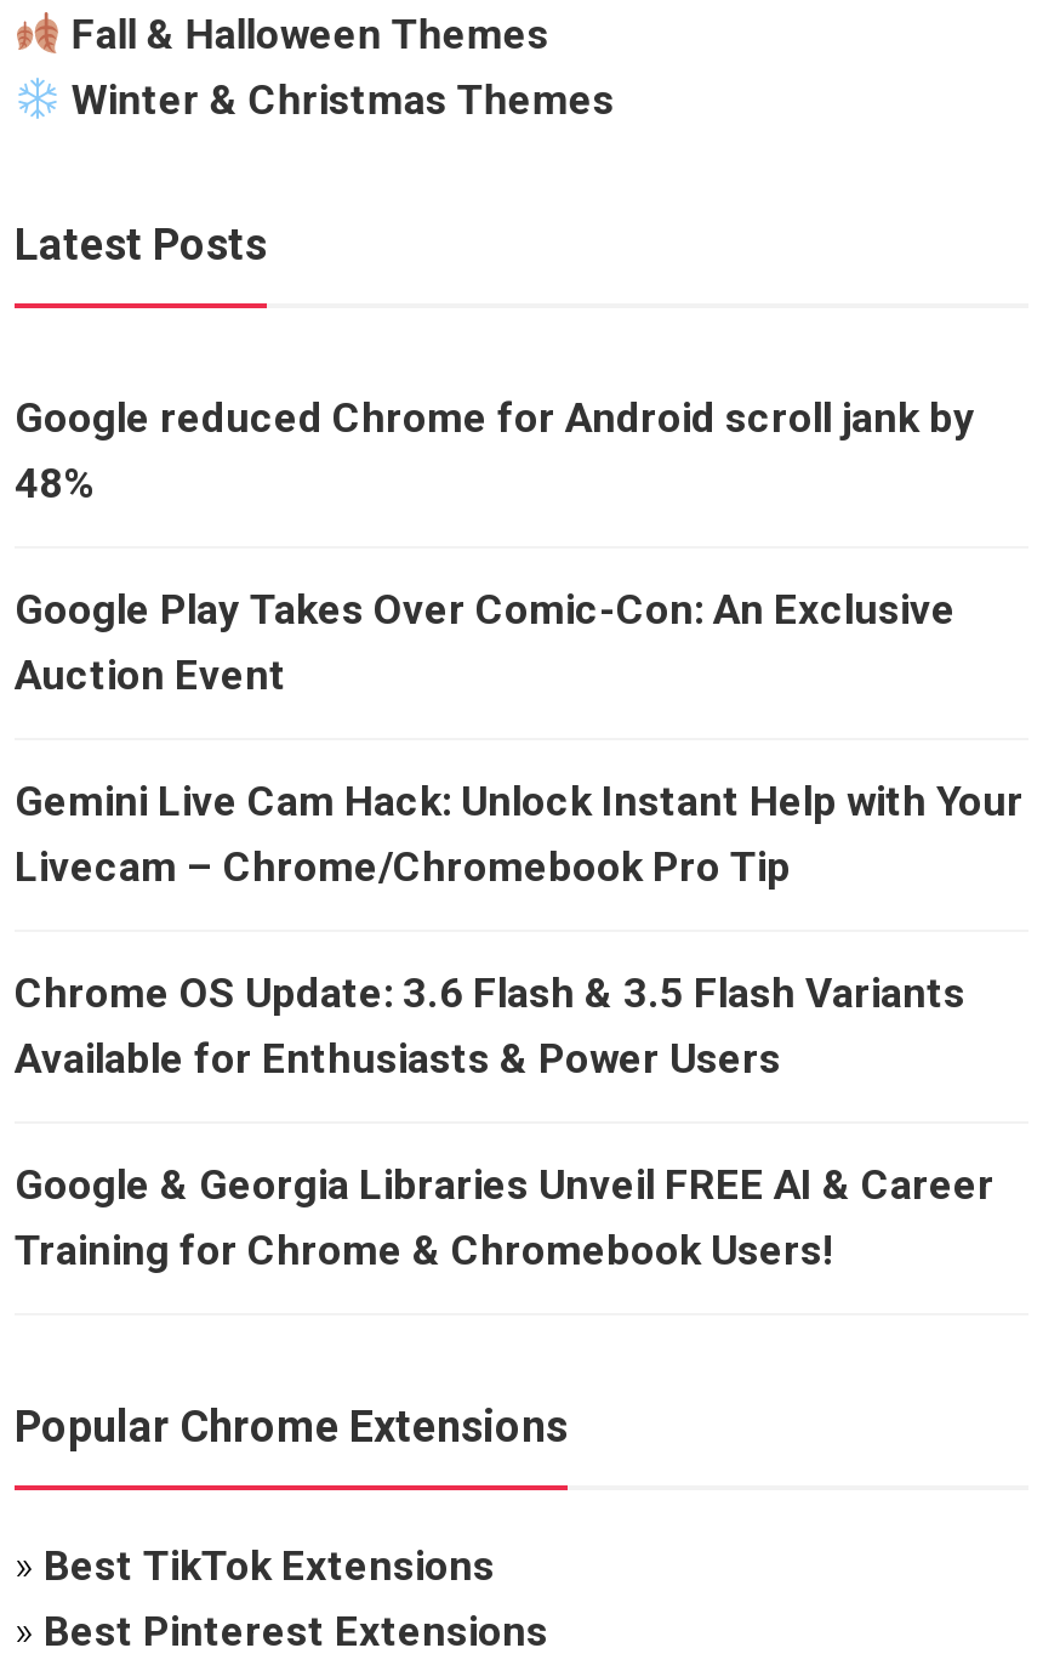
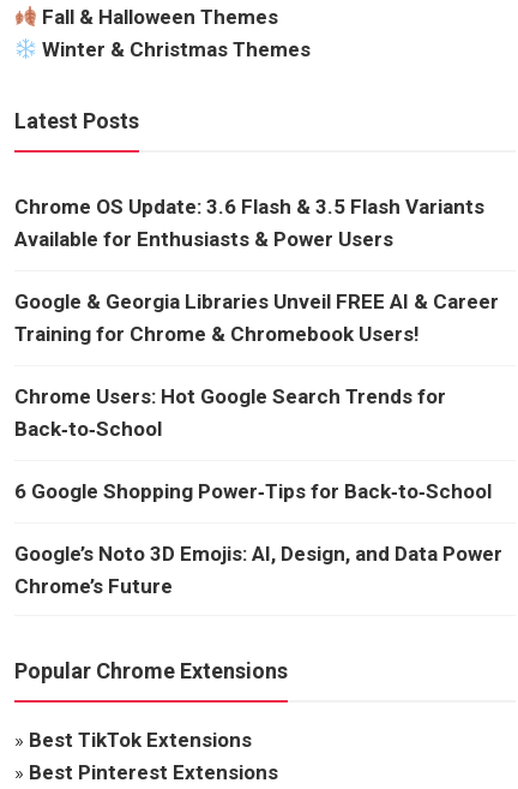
- Google reduced Chrome for Android scroll jank by
- 48%
- Google Play Takes Over Comic-Con: An Exclusive
- Auction Event
- Gemini Live Cam Hack: Unlock Instant Help with Your
- Livecam – Chrome/Chromebook Pro Tip

moved up: Chrome OS Update: 3.6 Flash & 3.5 Flash Variants | Available for Enthusiasts & Power Users | Google & Georgia Libraries Unveil FREE AI & Career | Training for Chrome & Chromebook Users!

+ Chrome Users: Hot Google Search Trends for
+ Back‑to‑School
+ 6 Google Shopping Power‑Tips for Back‑to‑School
+ Google’s Noto 3D Emojis: AI, Design, and Data Power
+ Chrome’s Future
